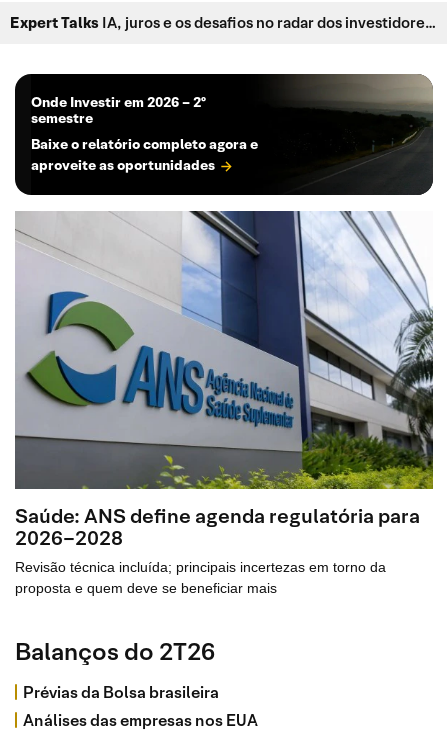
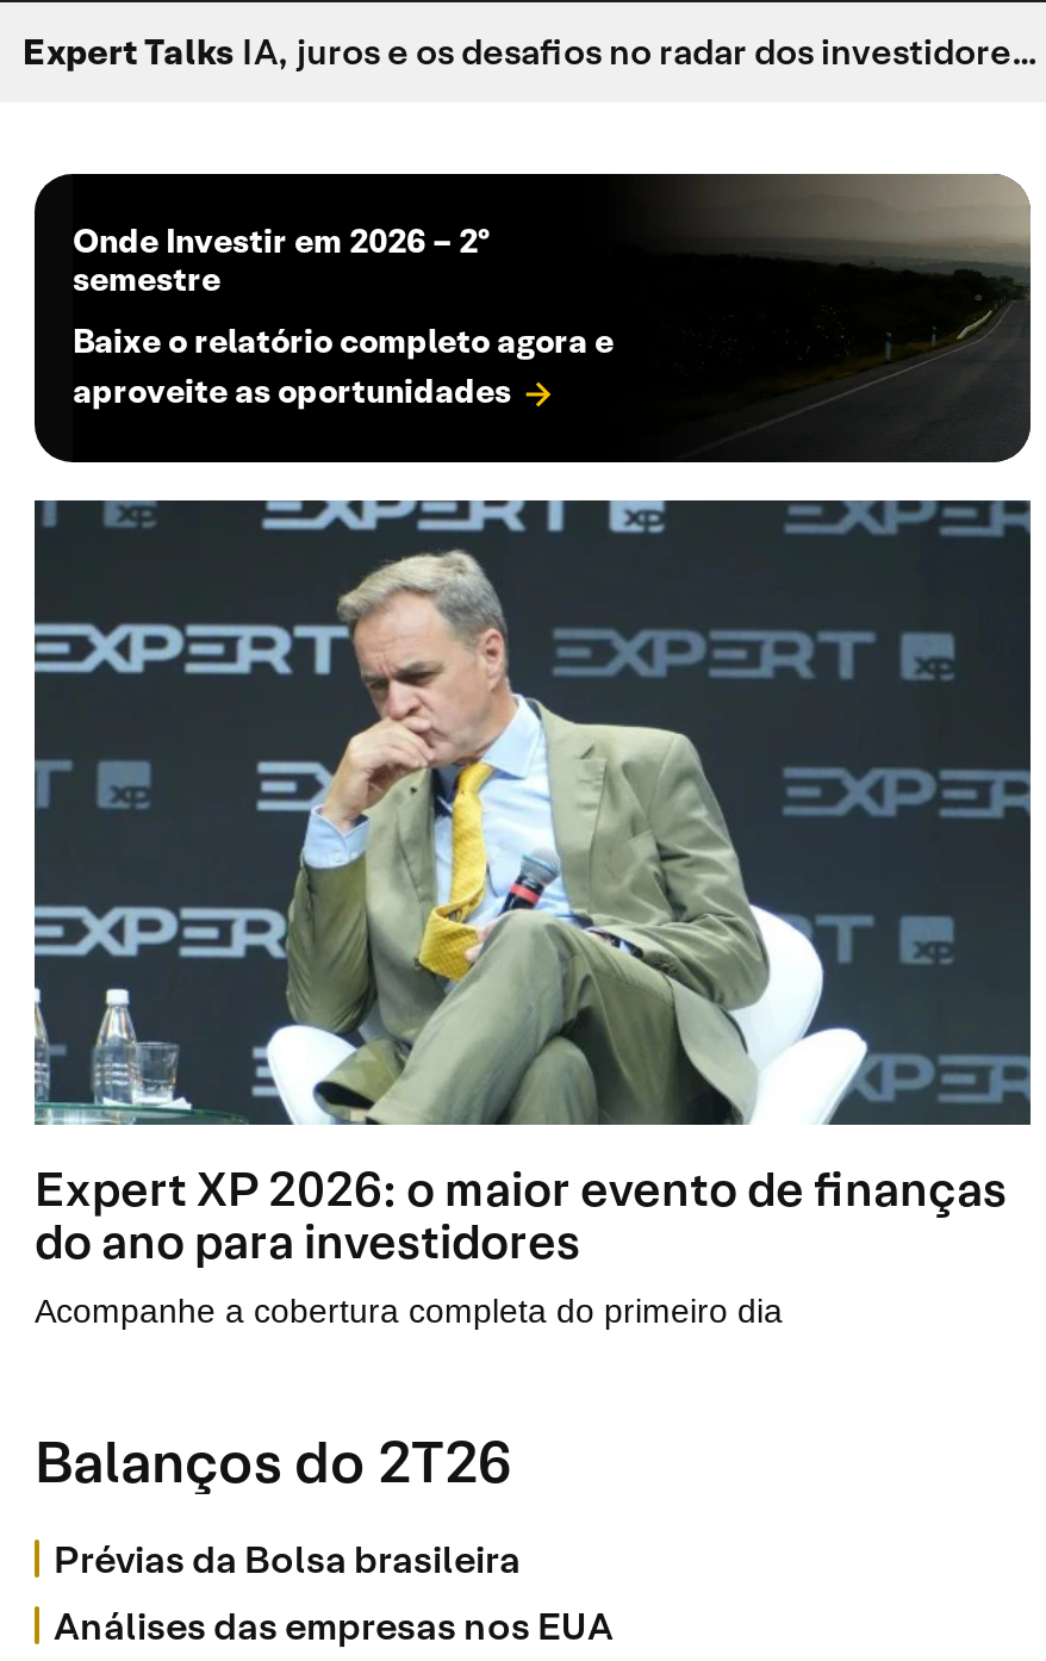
- [image]
- Saúde: ANS define agenda regulatória para
- 2026–2028
- Revisão técnica incluída; principais incertezas em torno da
- proposta e quem deve se beneficiar mais
+ [image]
+ Expert XP 2026: o maior evento de finanças
+ do ano para investidores
+ Acompanhe a cobertura completa do primeiro dia
